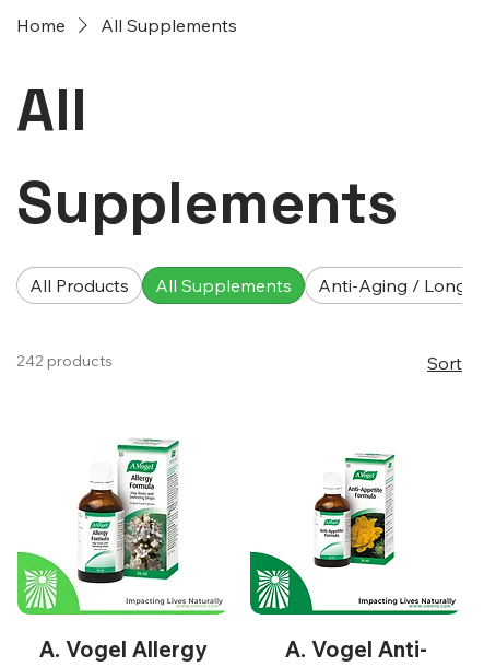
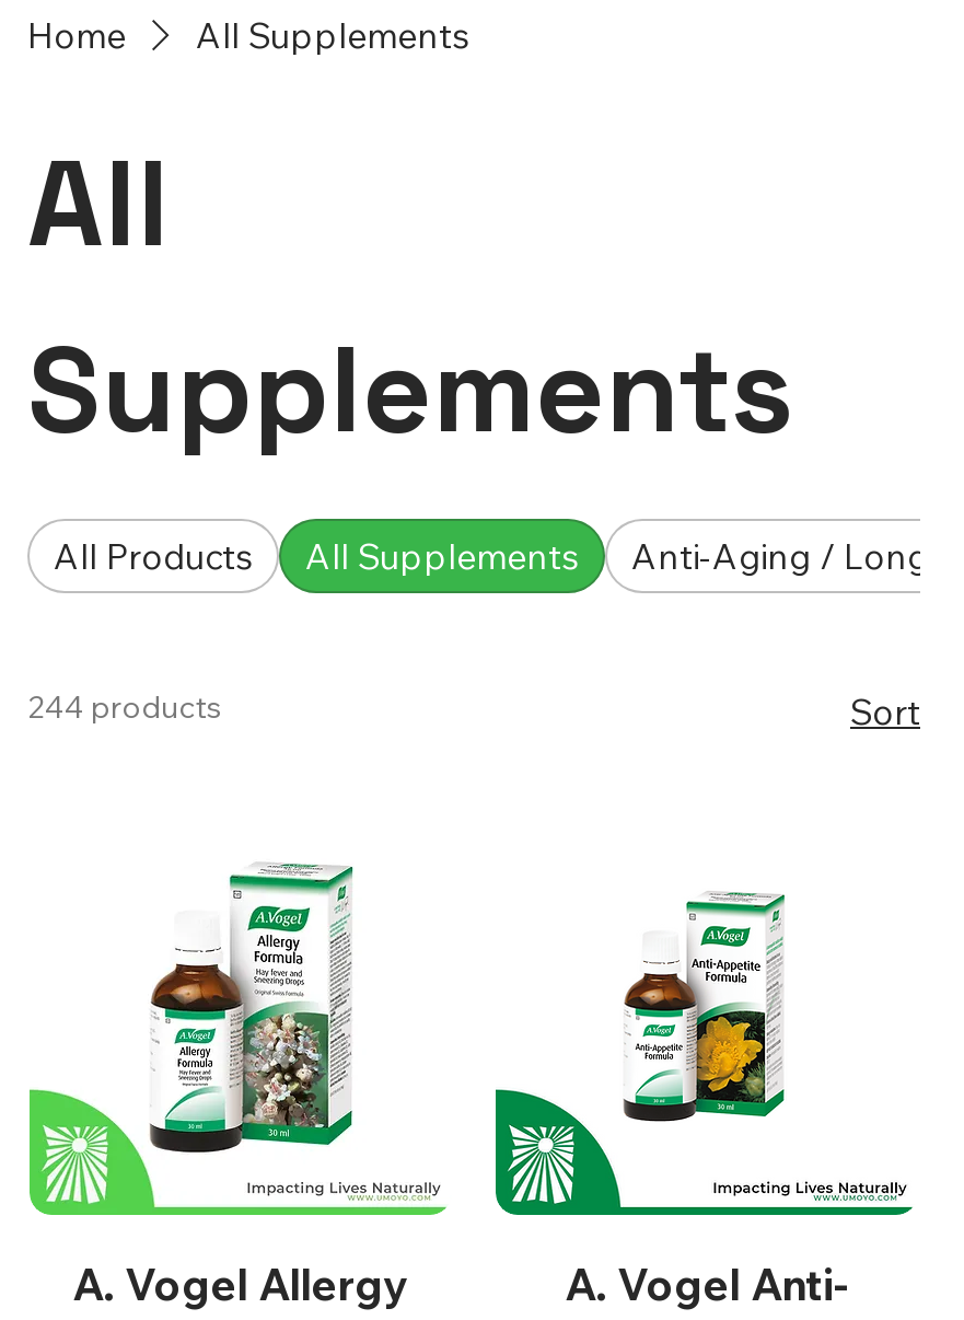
- 242 products
+ 244 products
